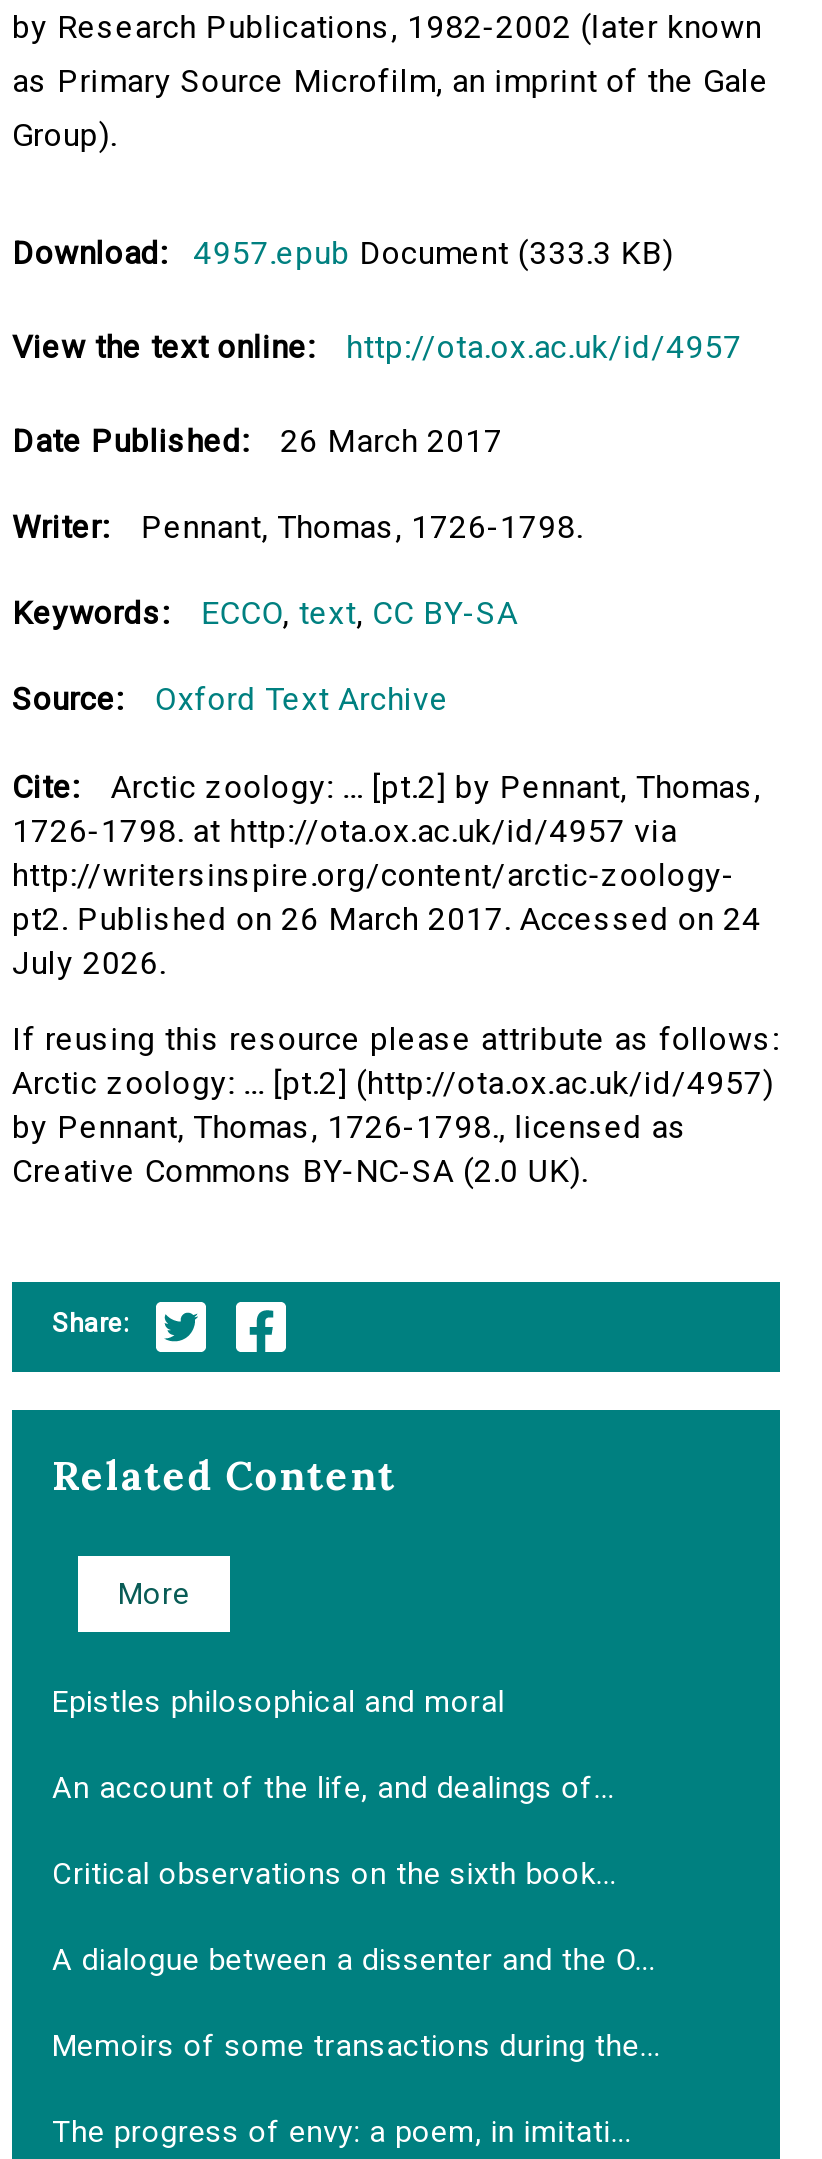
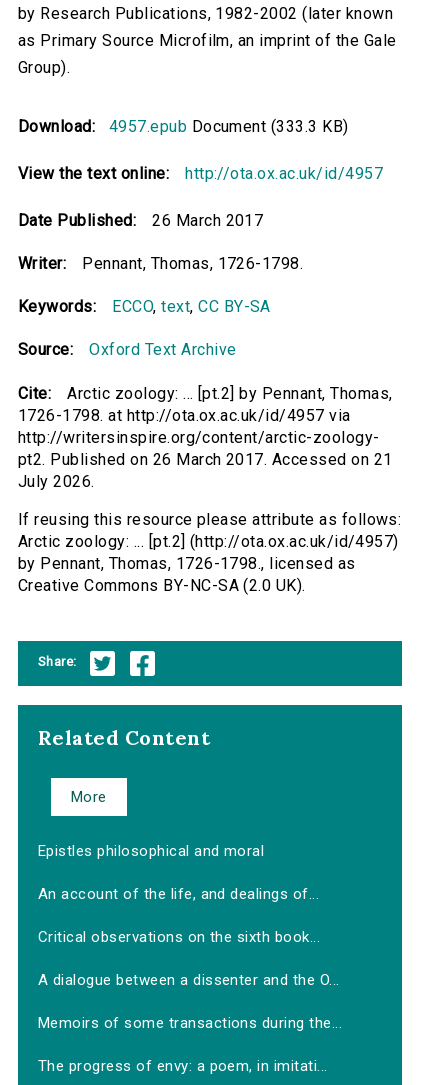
- pt2. Published on 26 March 2017. Accessed on 24
+ pt2. Published on 26 March 2017. Accessed on 21
